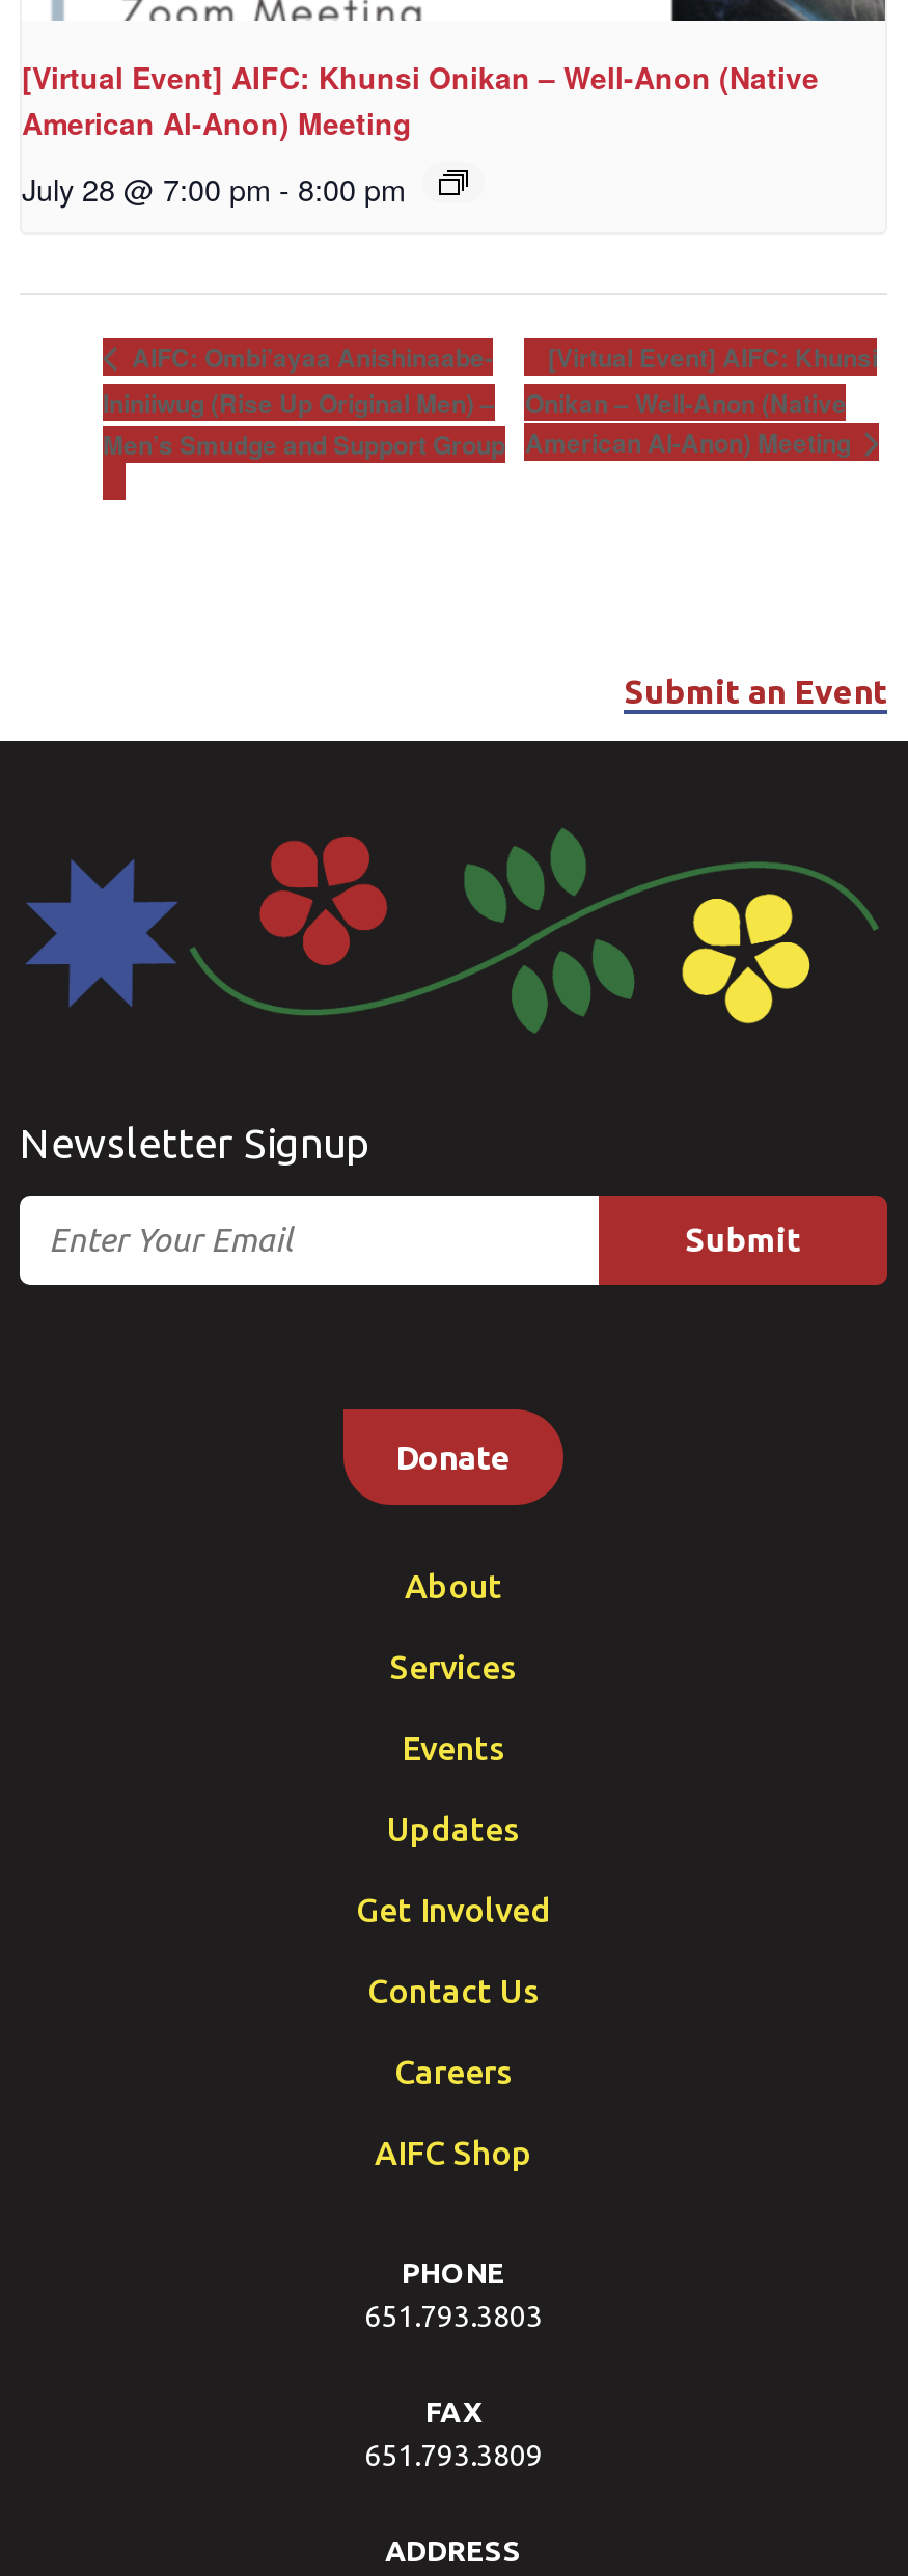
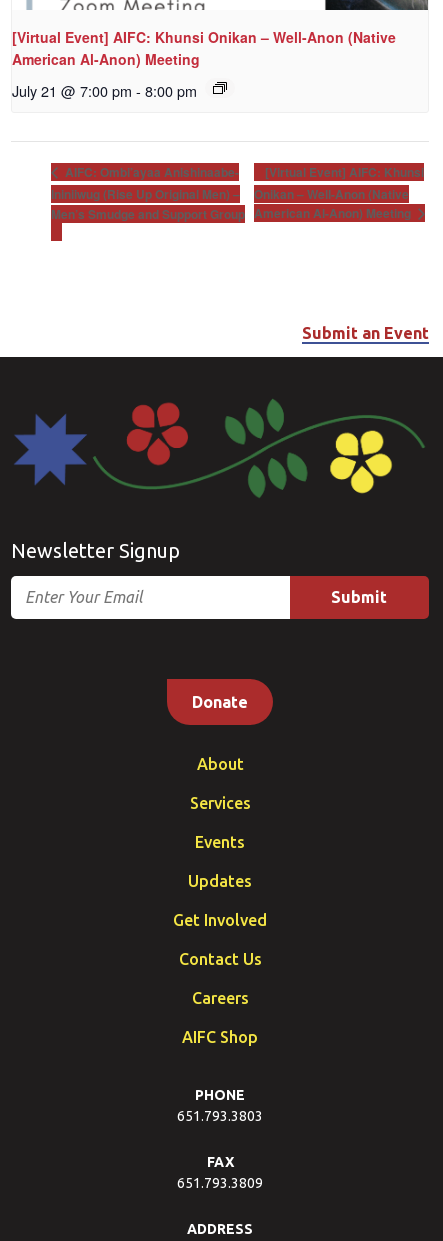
- July 28 @ 7:00 pm - 8:00 pm
+ July 21 @ 7:00 pm - 8:00 pm
